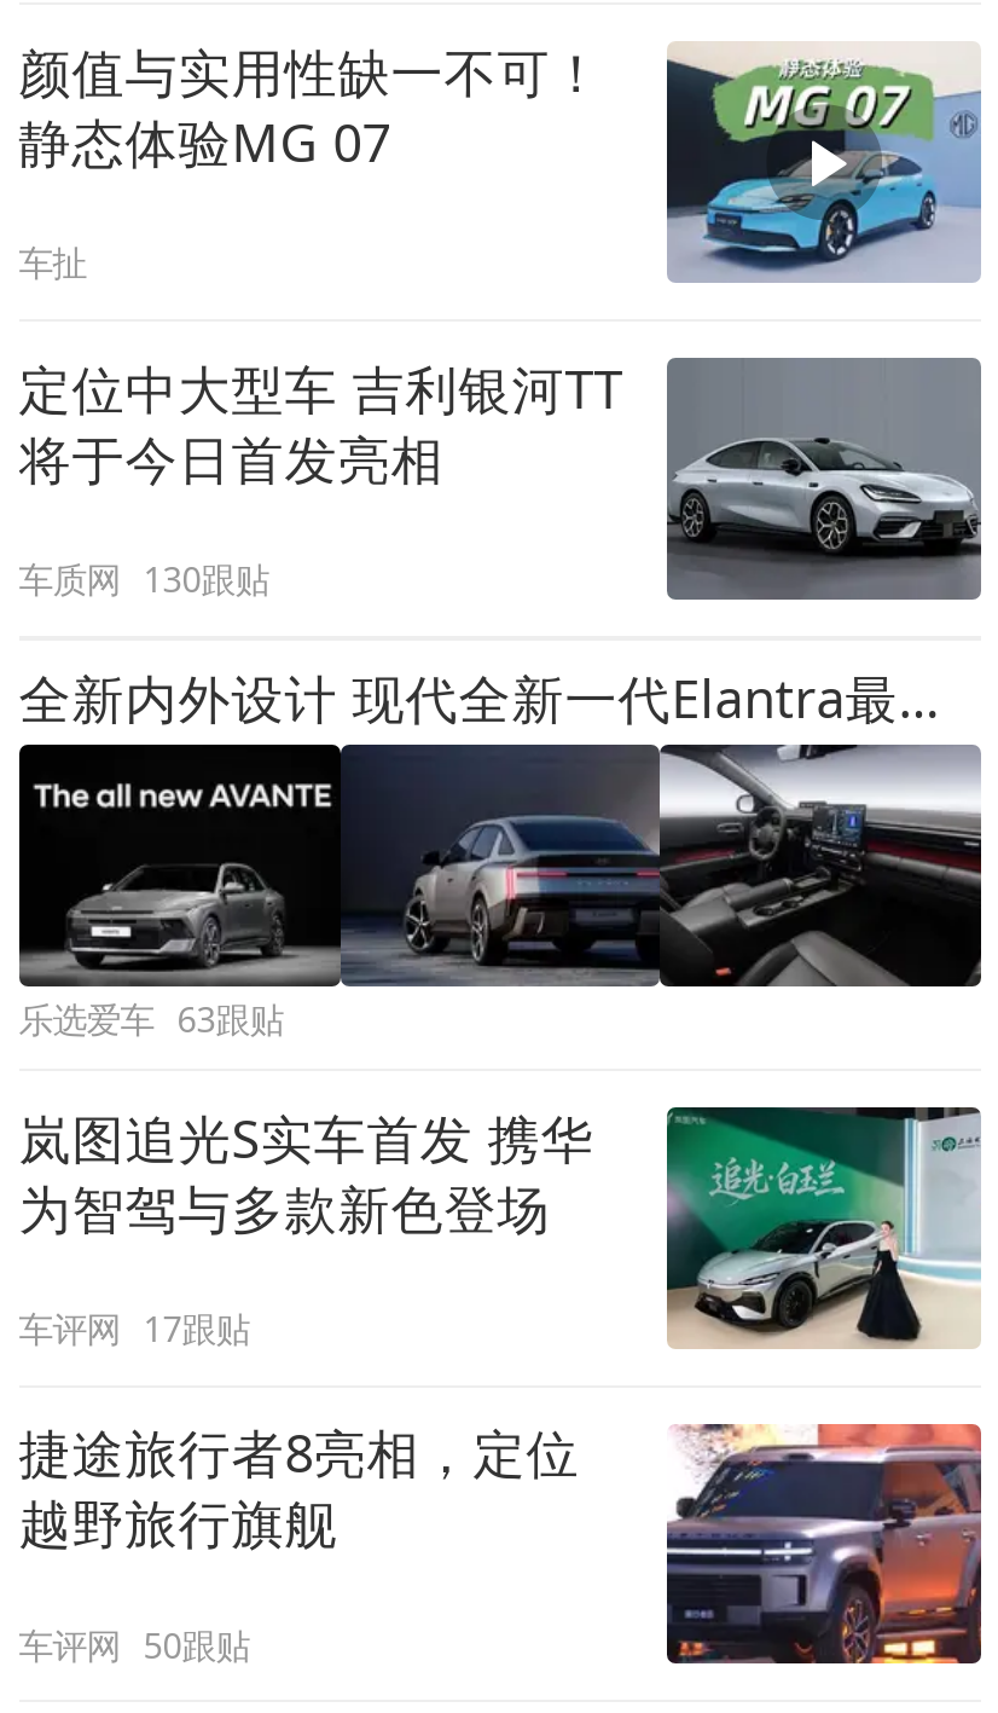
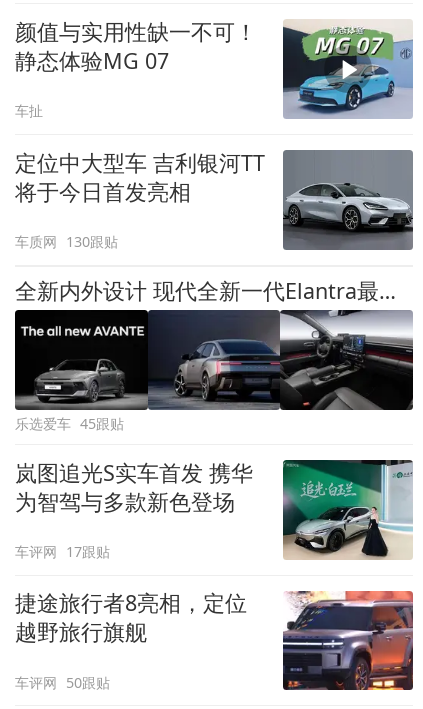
- 乐选爱车 63跟贴
+ 乐选爱车 45跟贴
